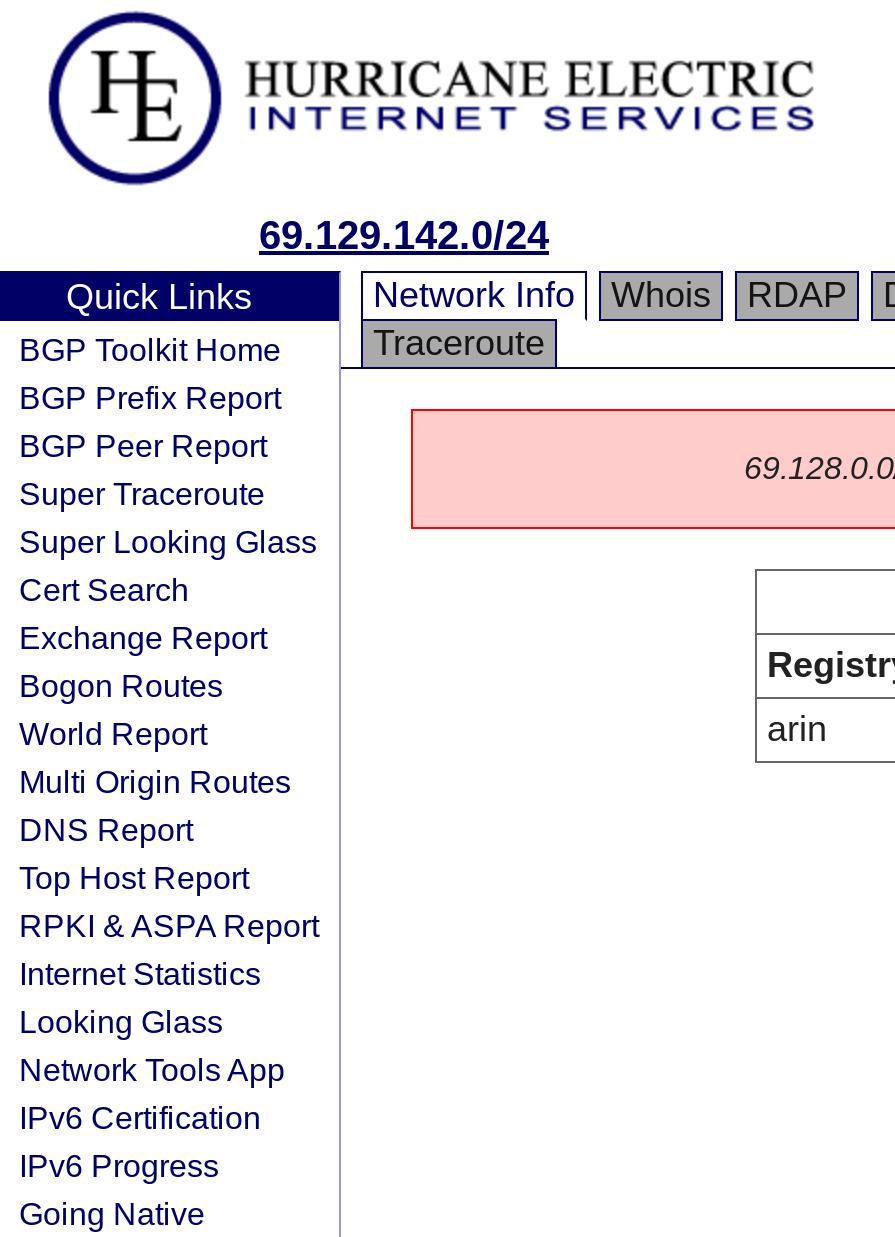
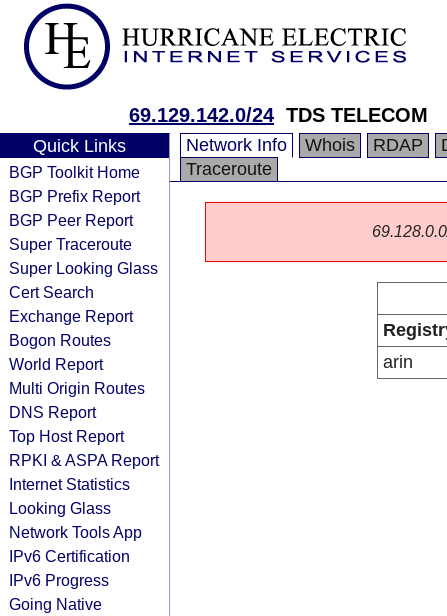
- 69.129.142.0/24
+ 69.129.142.0/24 TDS TELECOM
